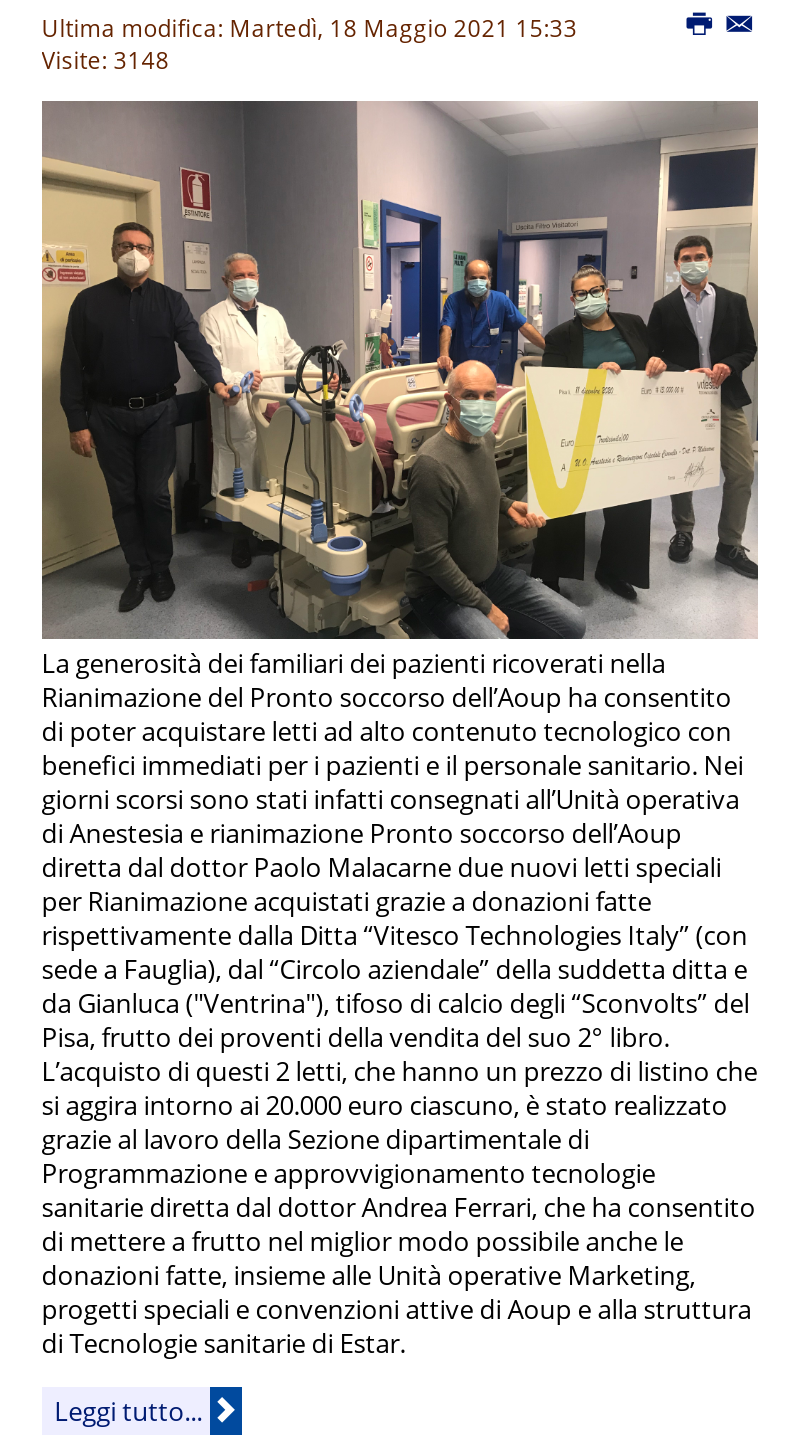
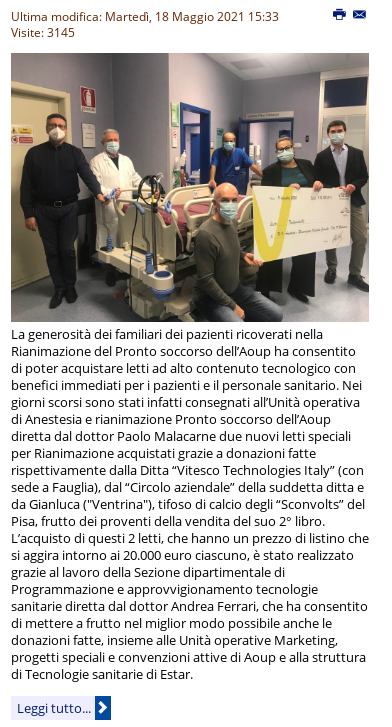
- Visite: 3148
+ Visite: 3145
